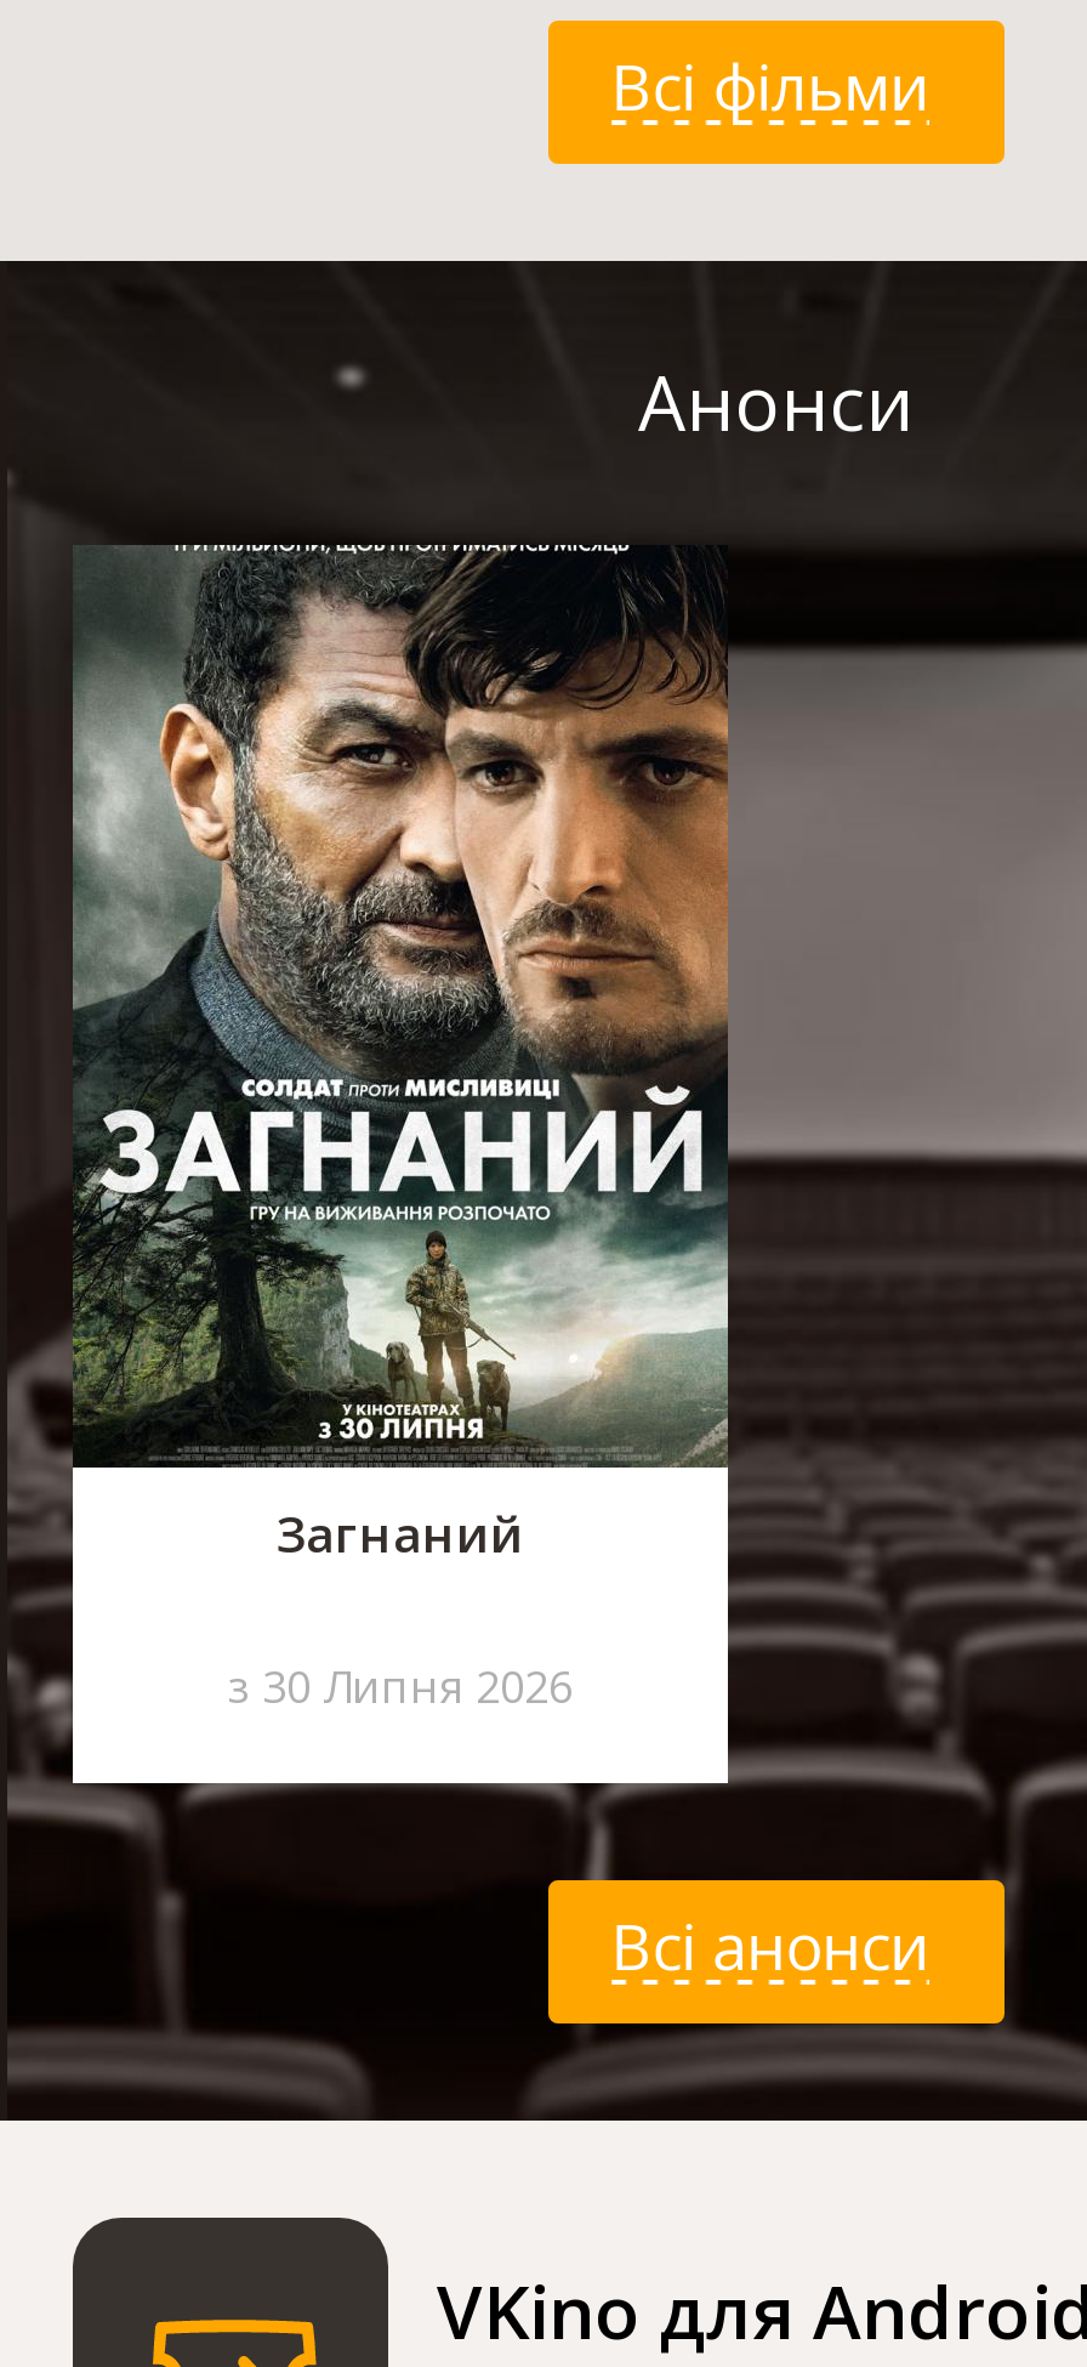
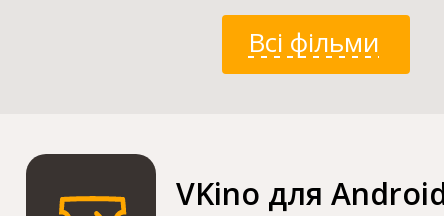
- [image]
- Анонси

- Загнаний
- з 30 Липня 2026
- Всі анонси
